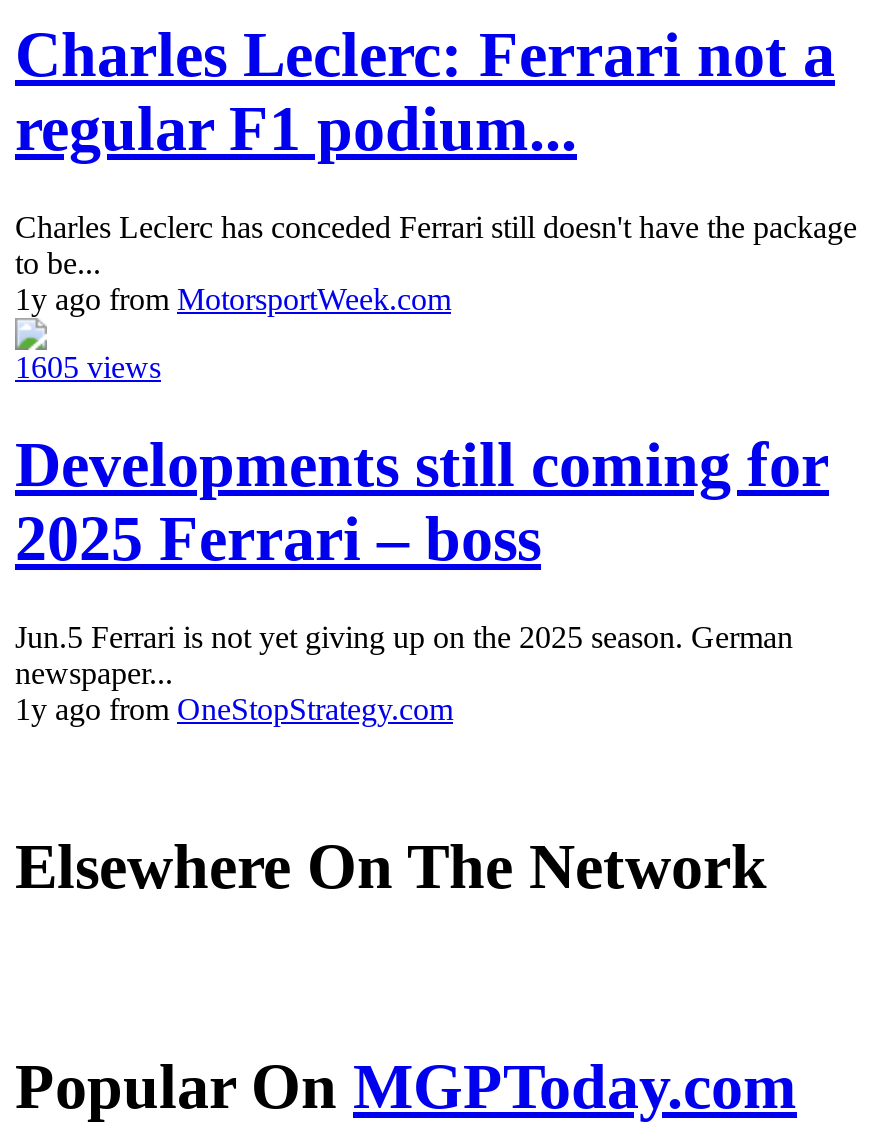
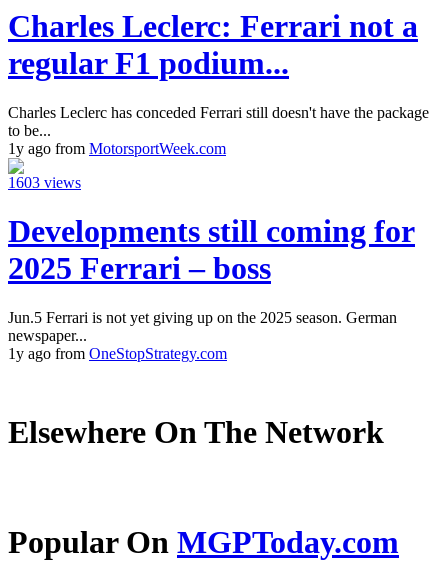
- 1605 views
+ 1603 views
